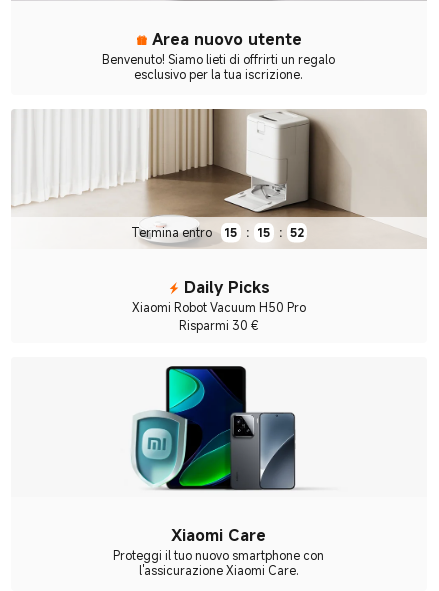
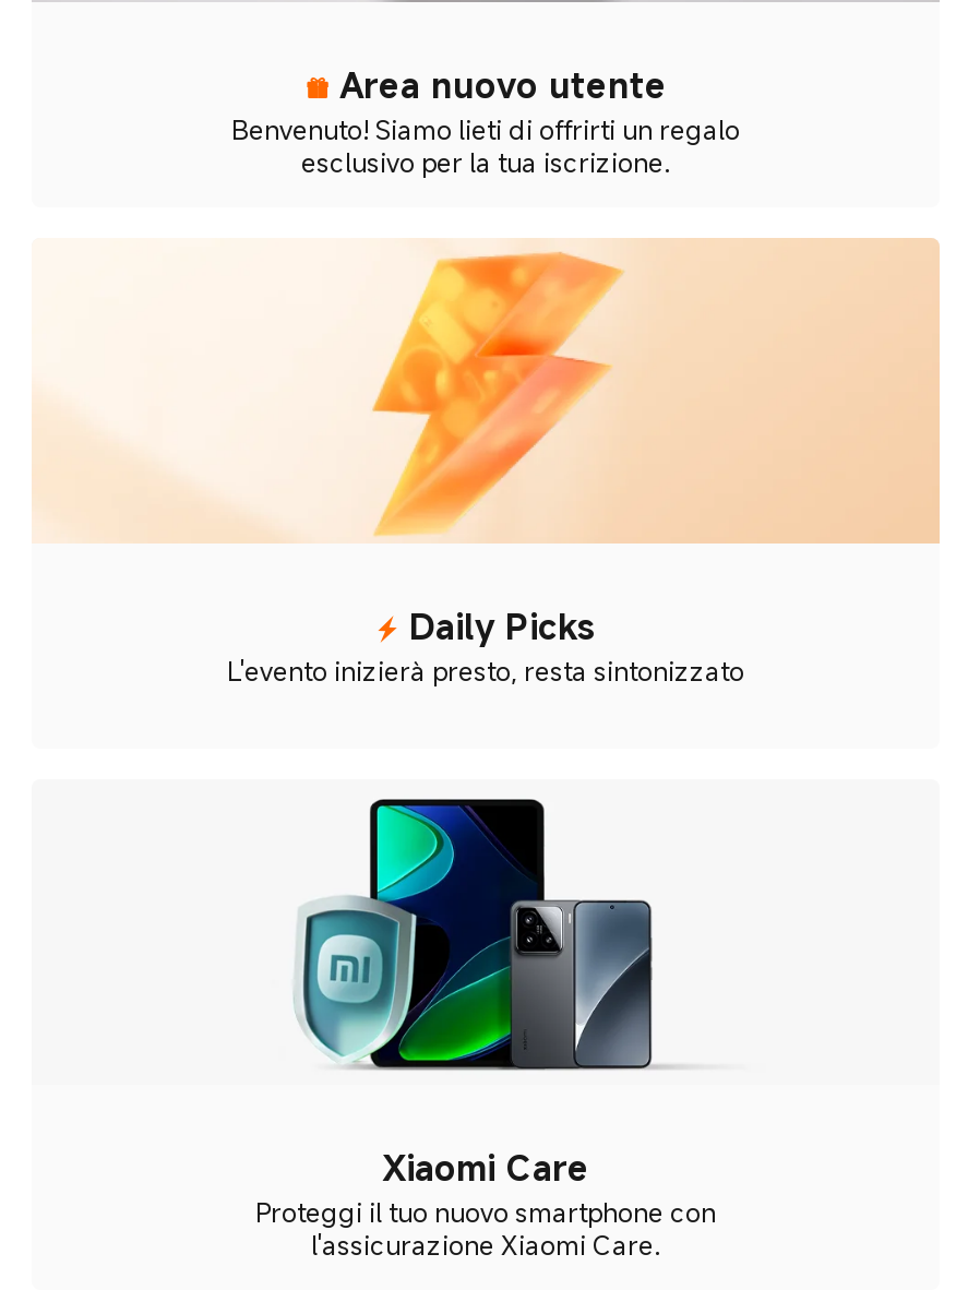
- [image]
+ [image]

- Termina entro
- 15 : 15 : 52

- Xiaomi Robot Vacuum H50 Pro
- Risparmi 30 €
+ L'evento inizierà presto, resta sintonizzato
